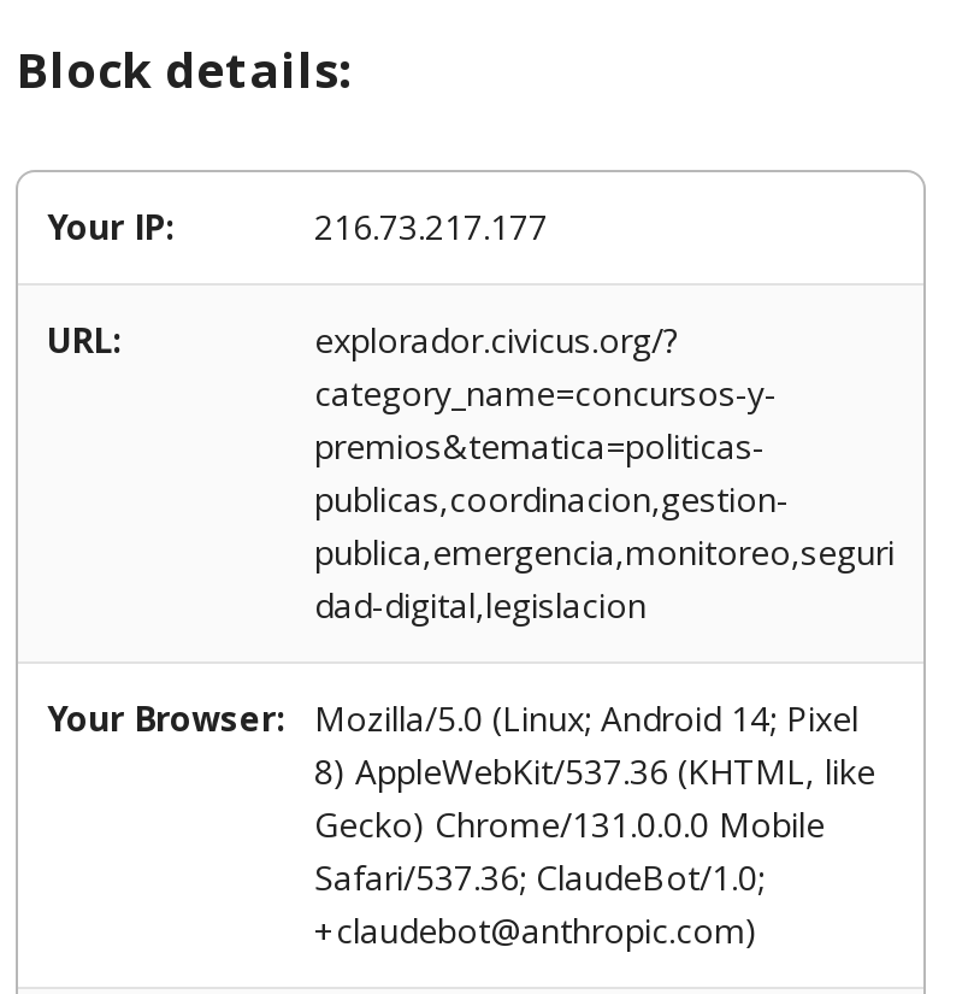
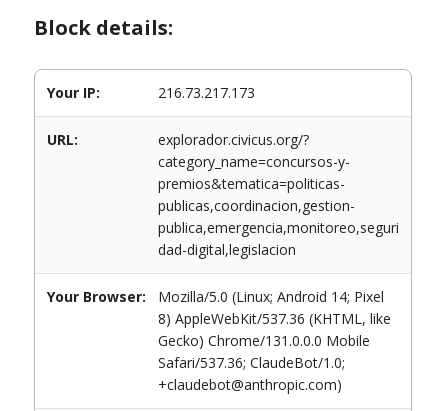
- 216.73.217.177
+ 216.73.217.173
